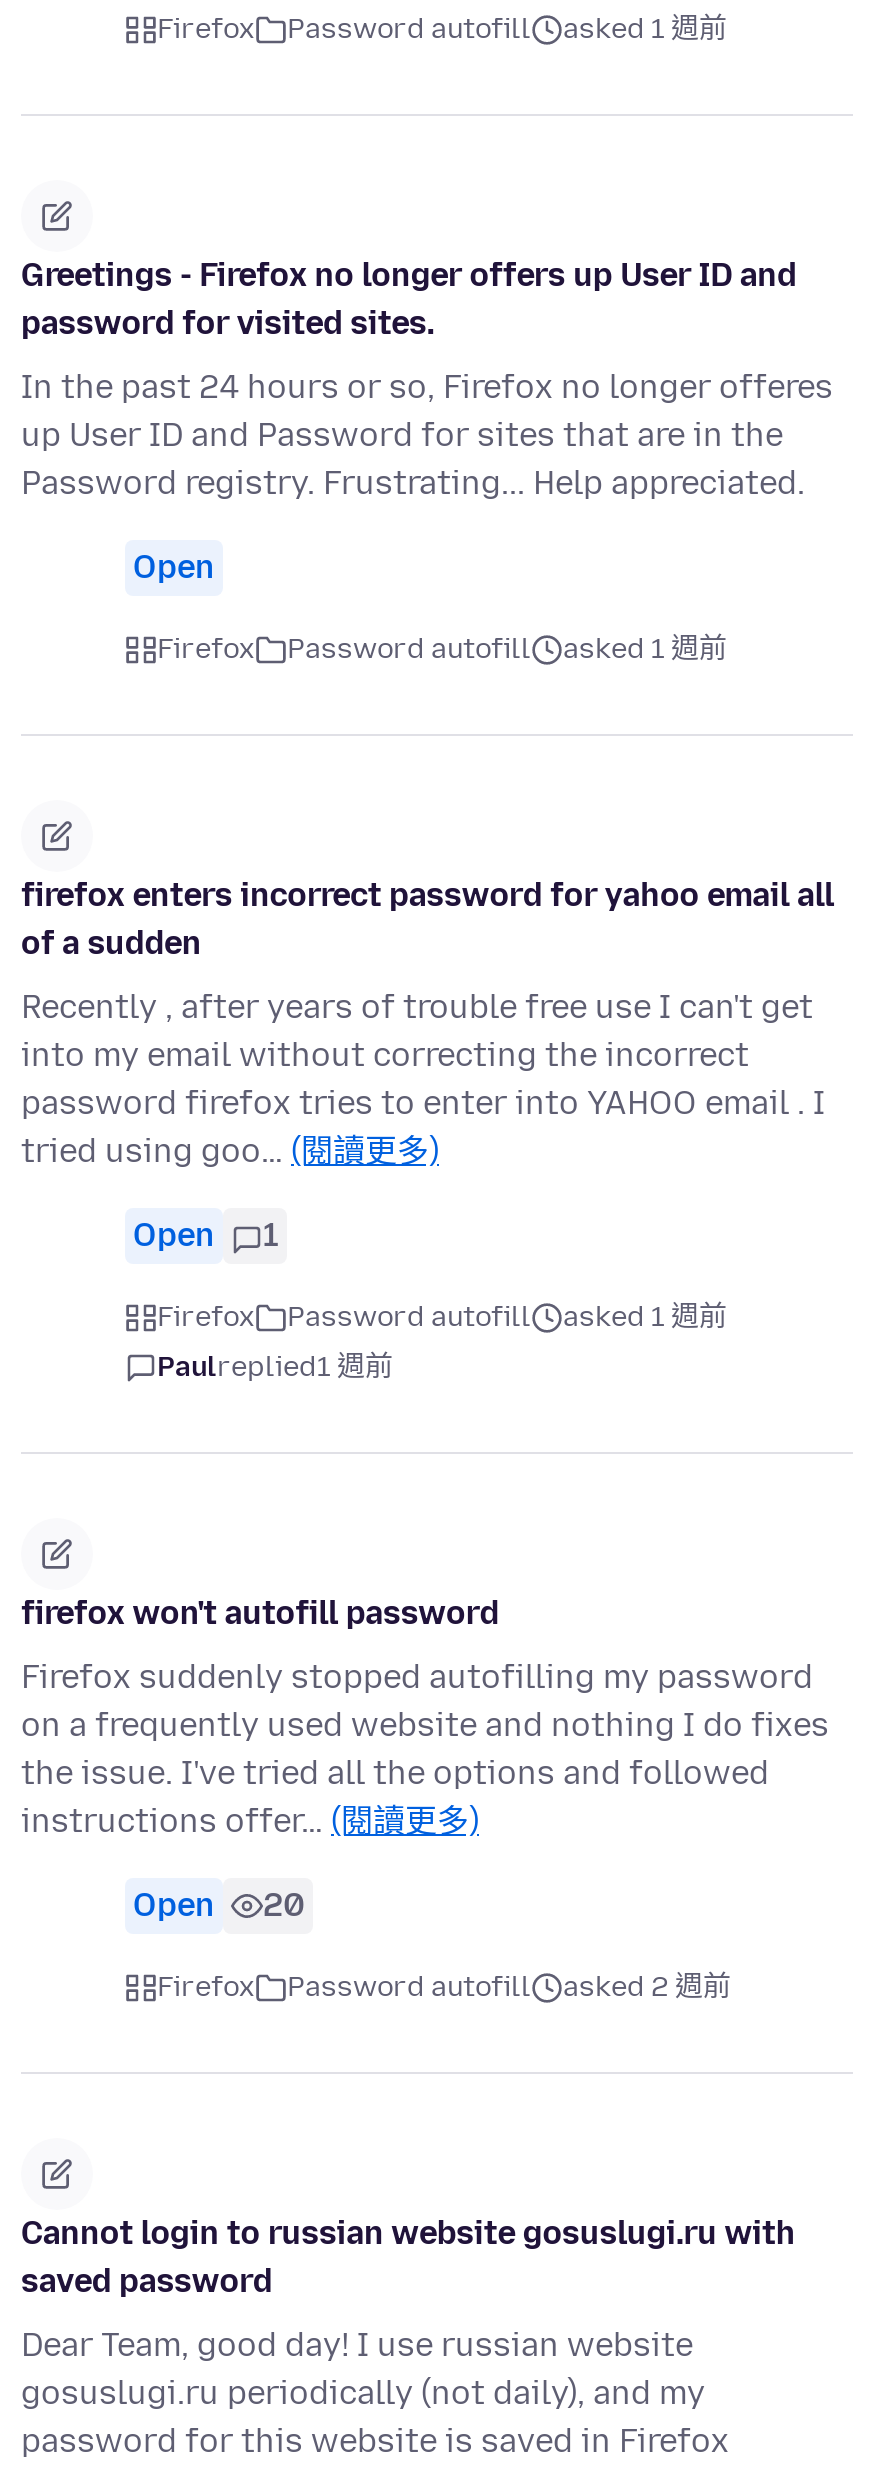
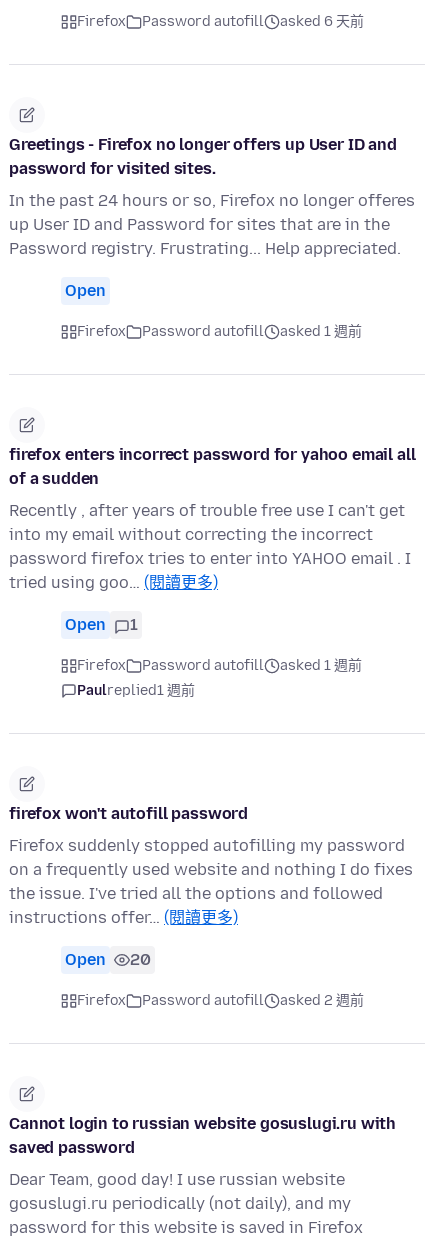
- Firefox Password autofill asked 1 週前
+ Firefox Password autofill asked 6 天前
